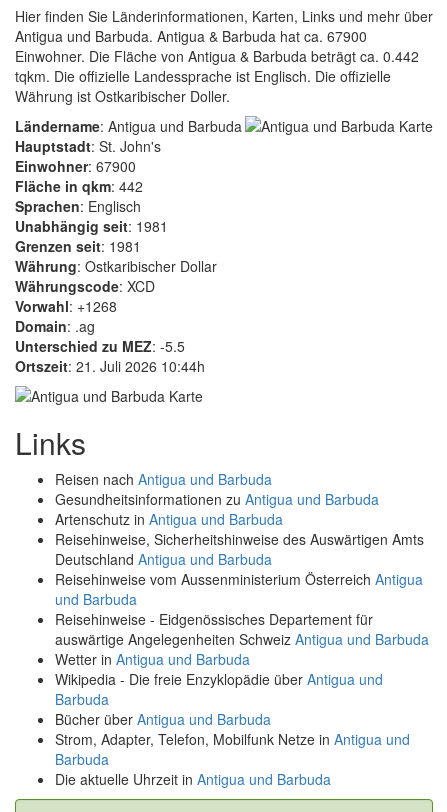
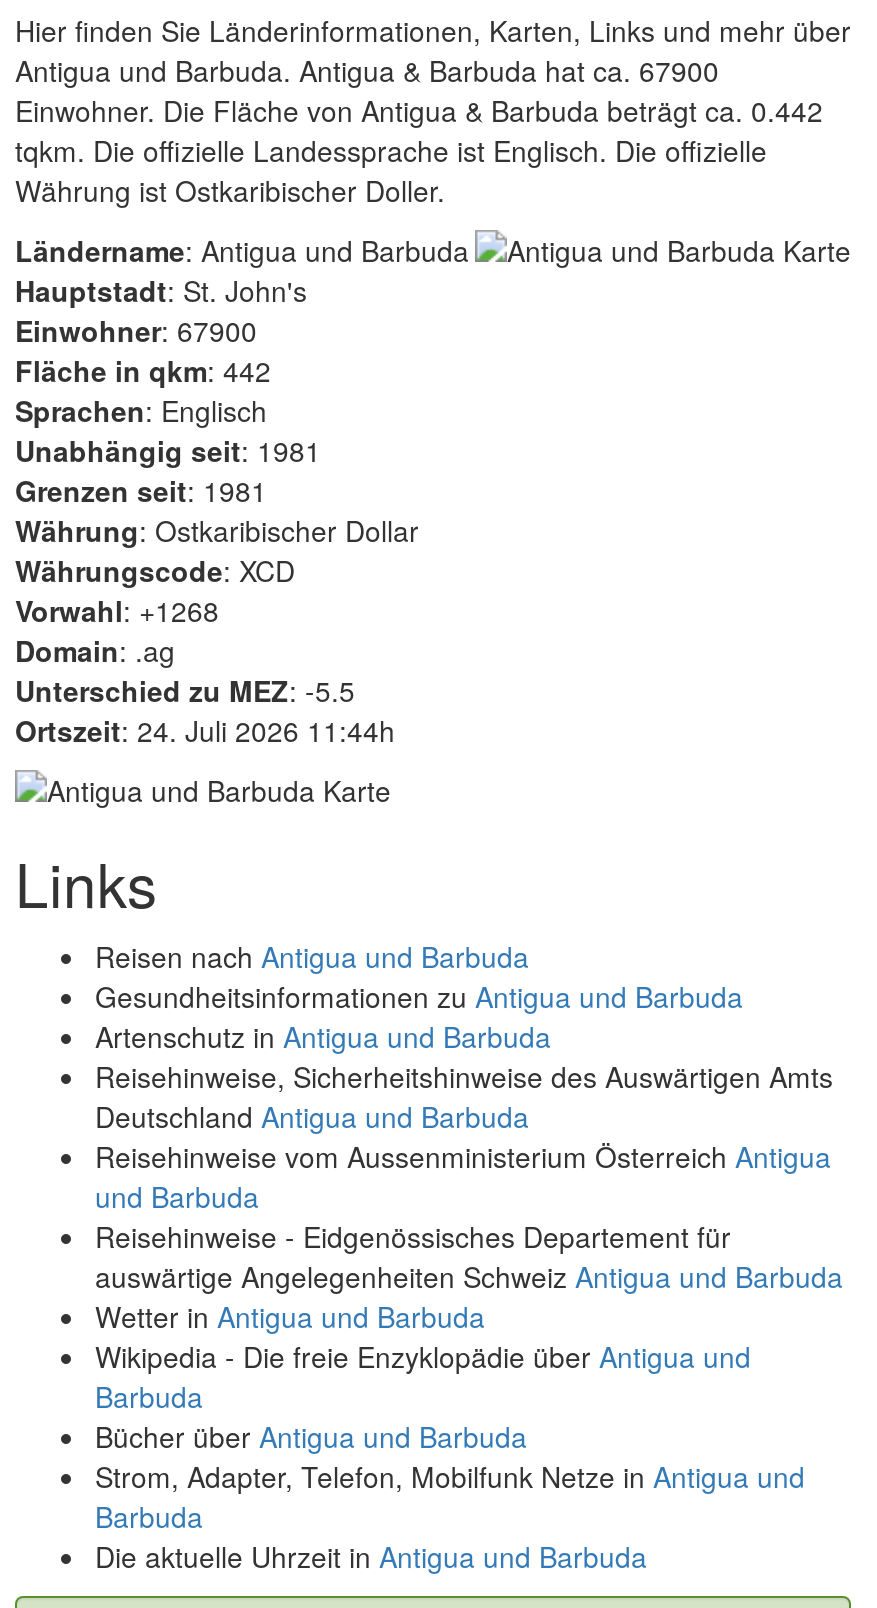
- Ortszeit: 21. Juli 2026 10:44h
+ Ortszeit: 24. Juli 2026 11:44h
